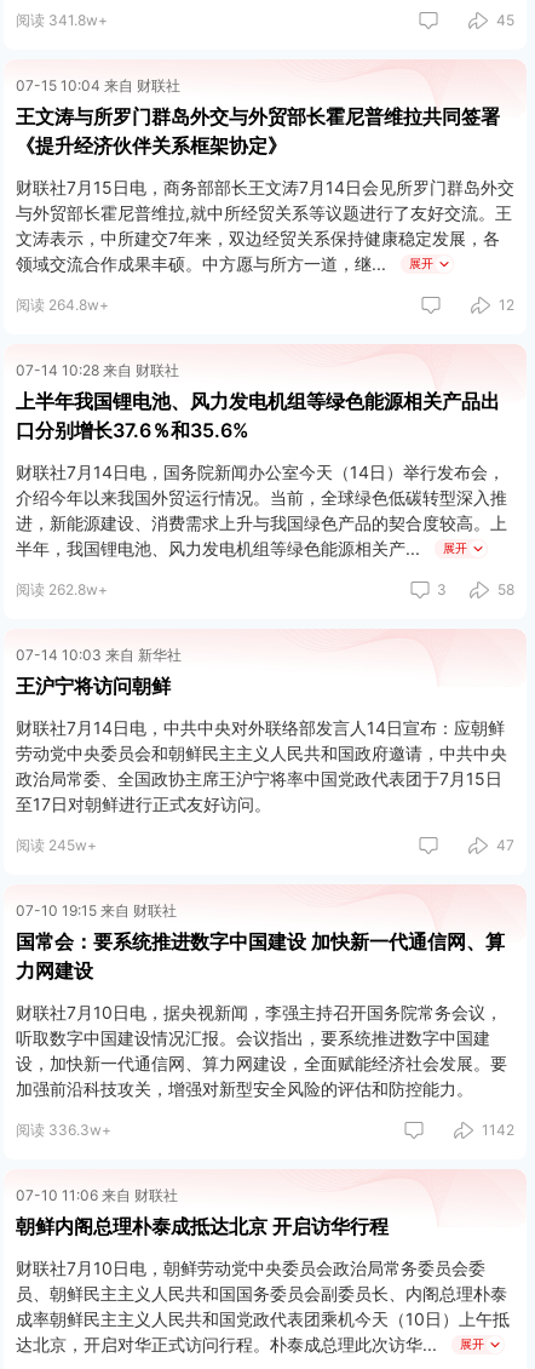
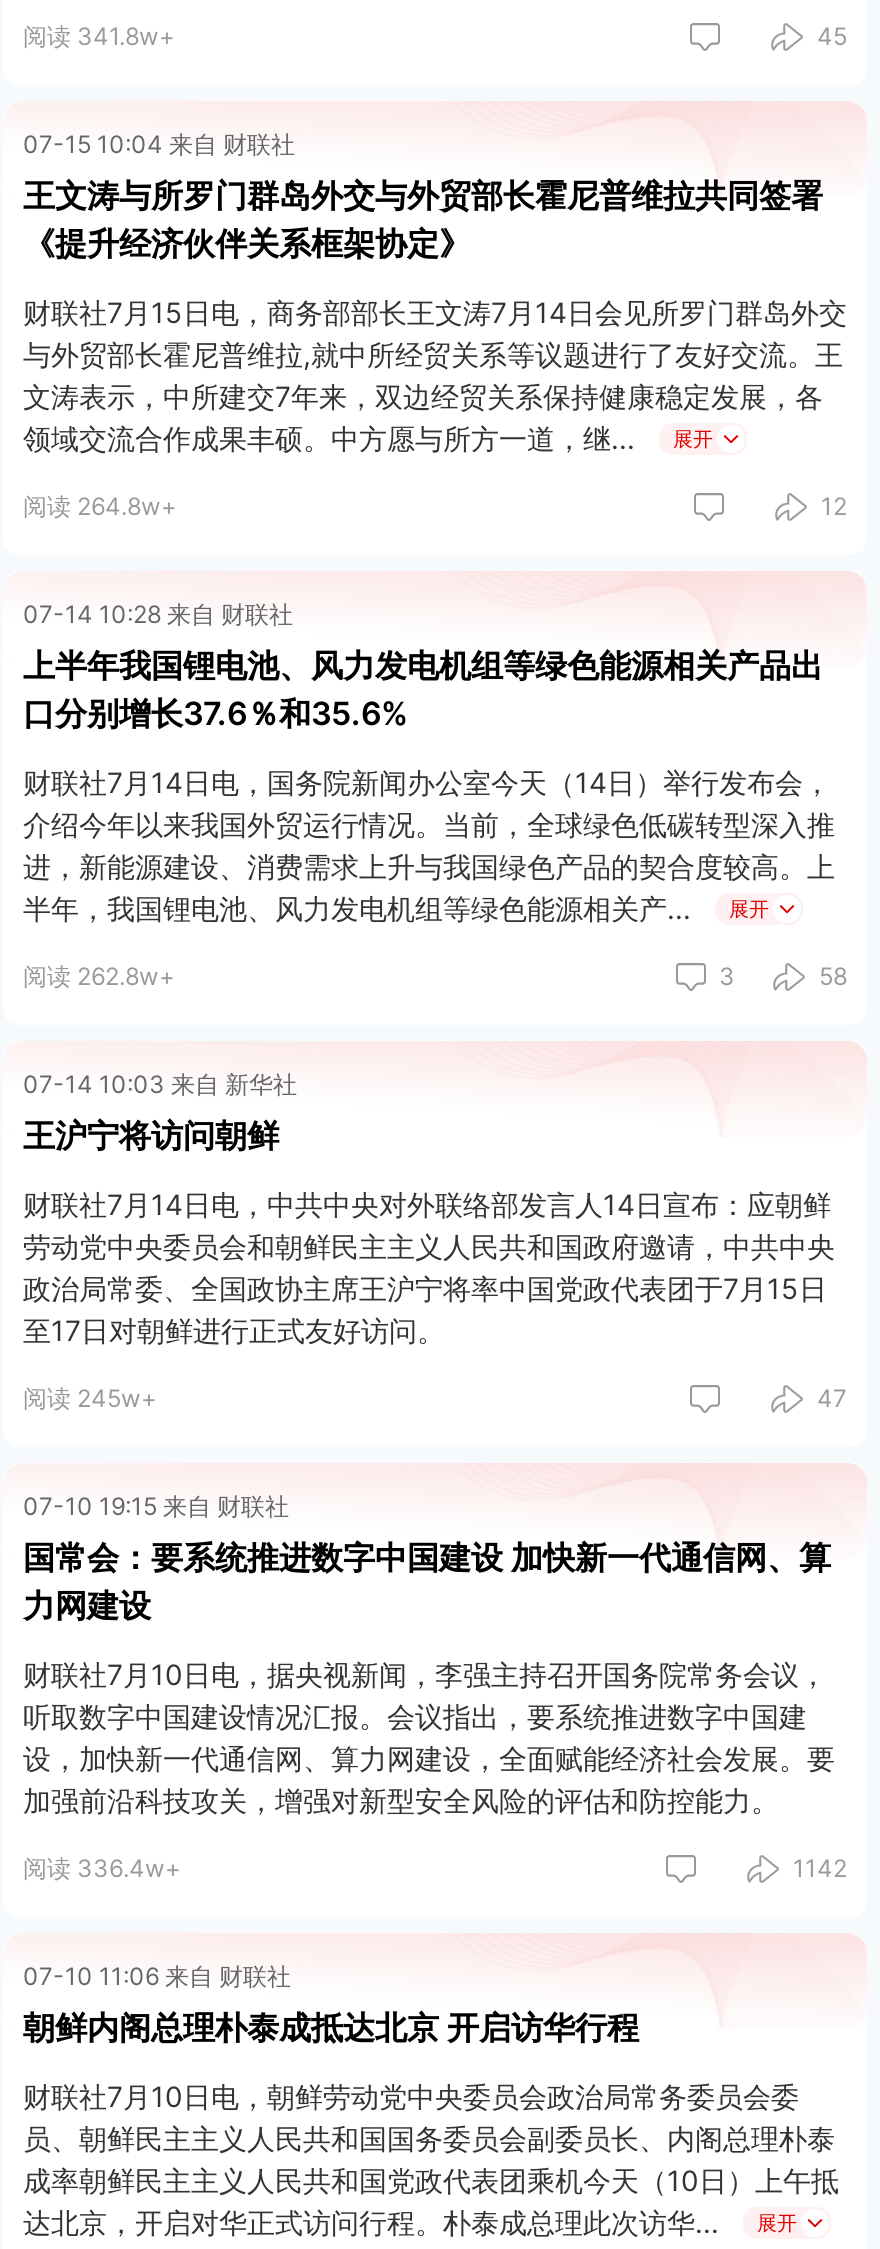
- 阅读 336.3w+
+ 阅读 336.4w+
